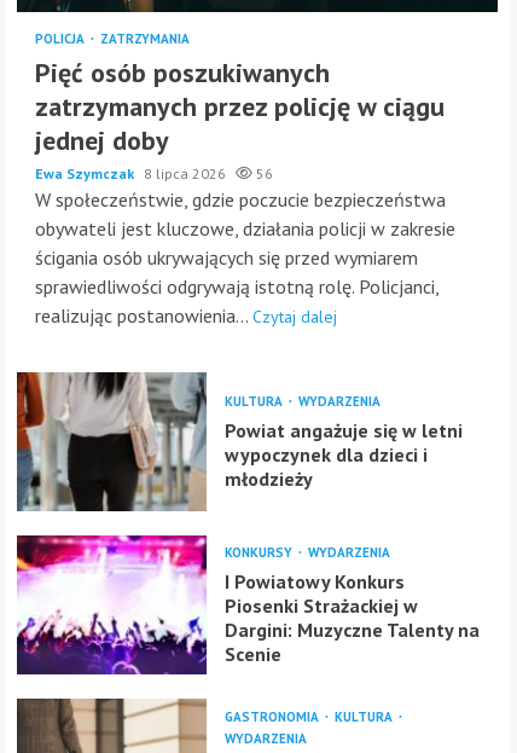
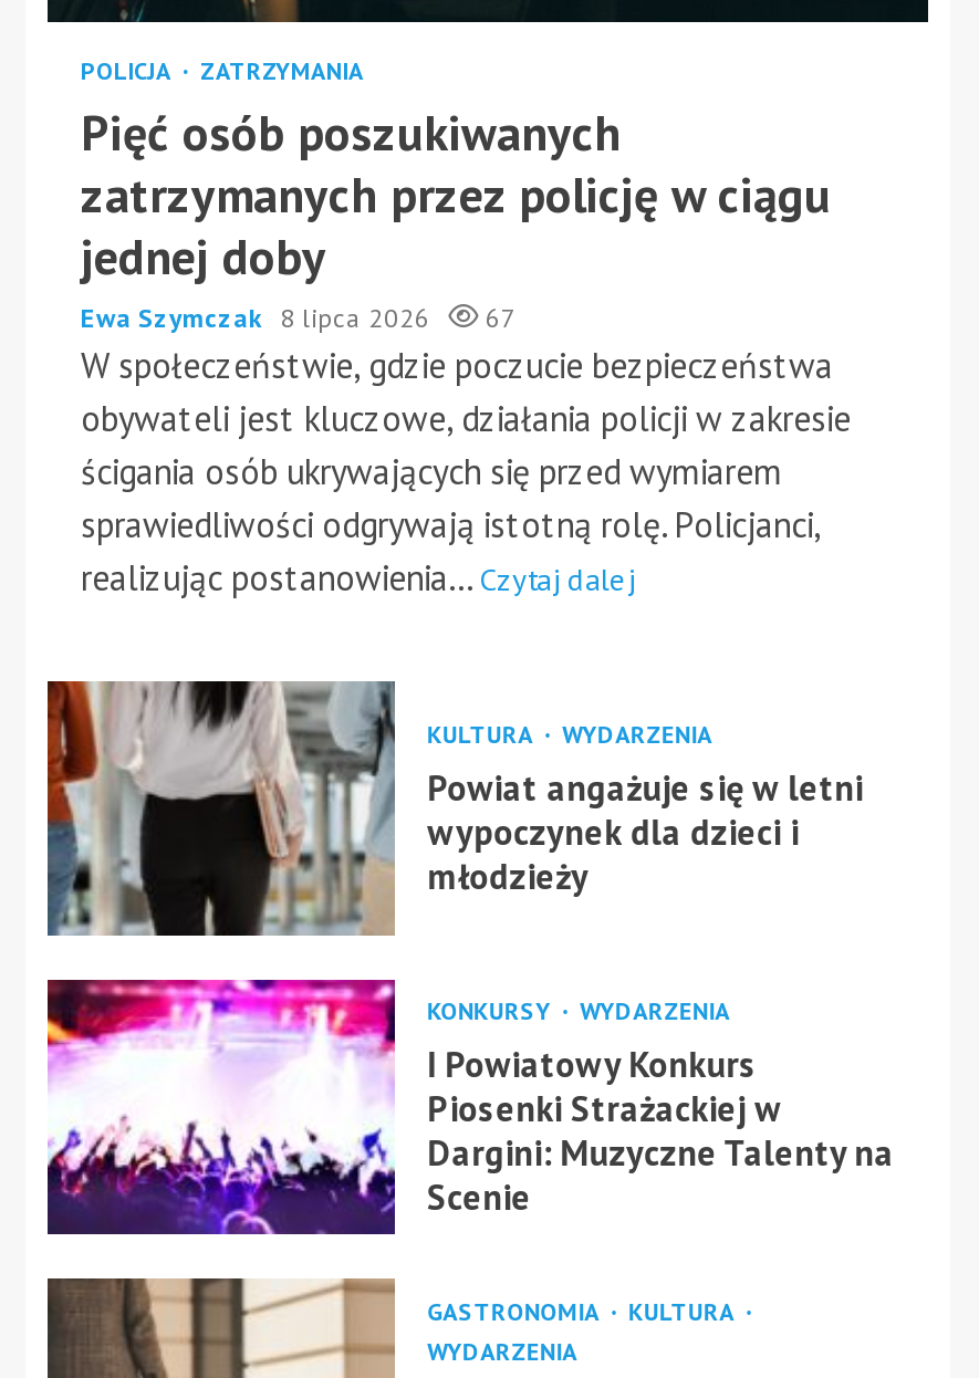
- Ewa Szymczak 8 lipca 2026 56
+ Ewa Szymczak 8 lipca 2026 67
